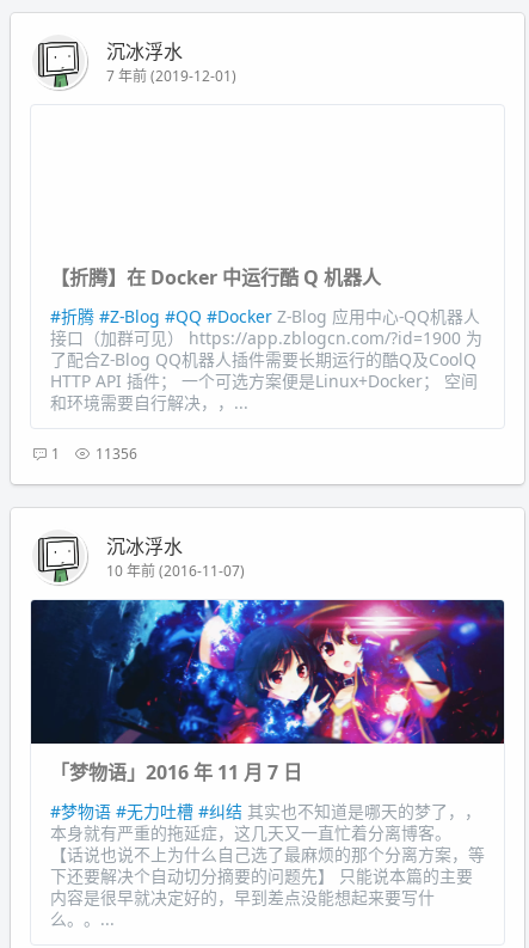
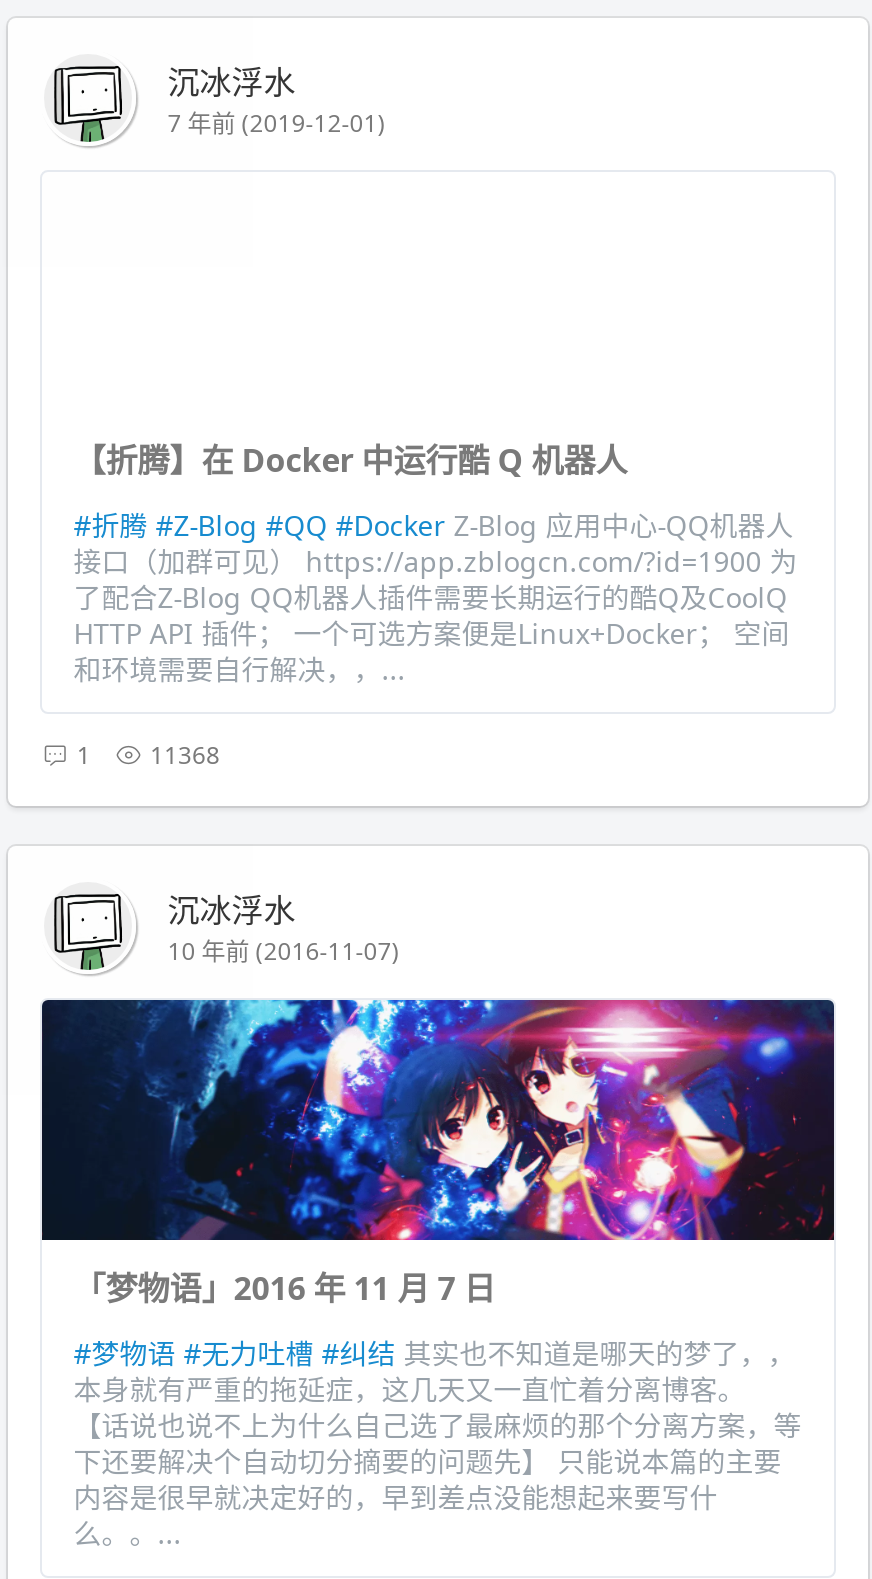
- 1 11356
+ 1 11368
